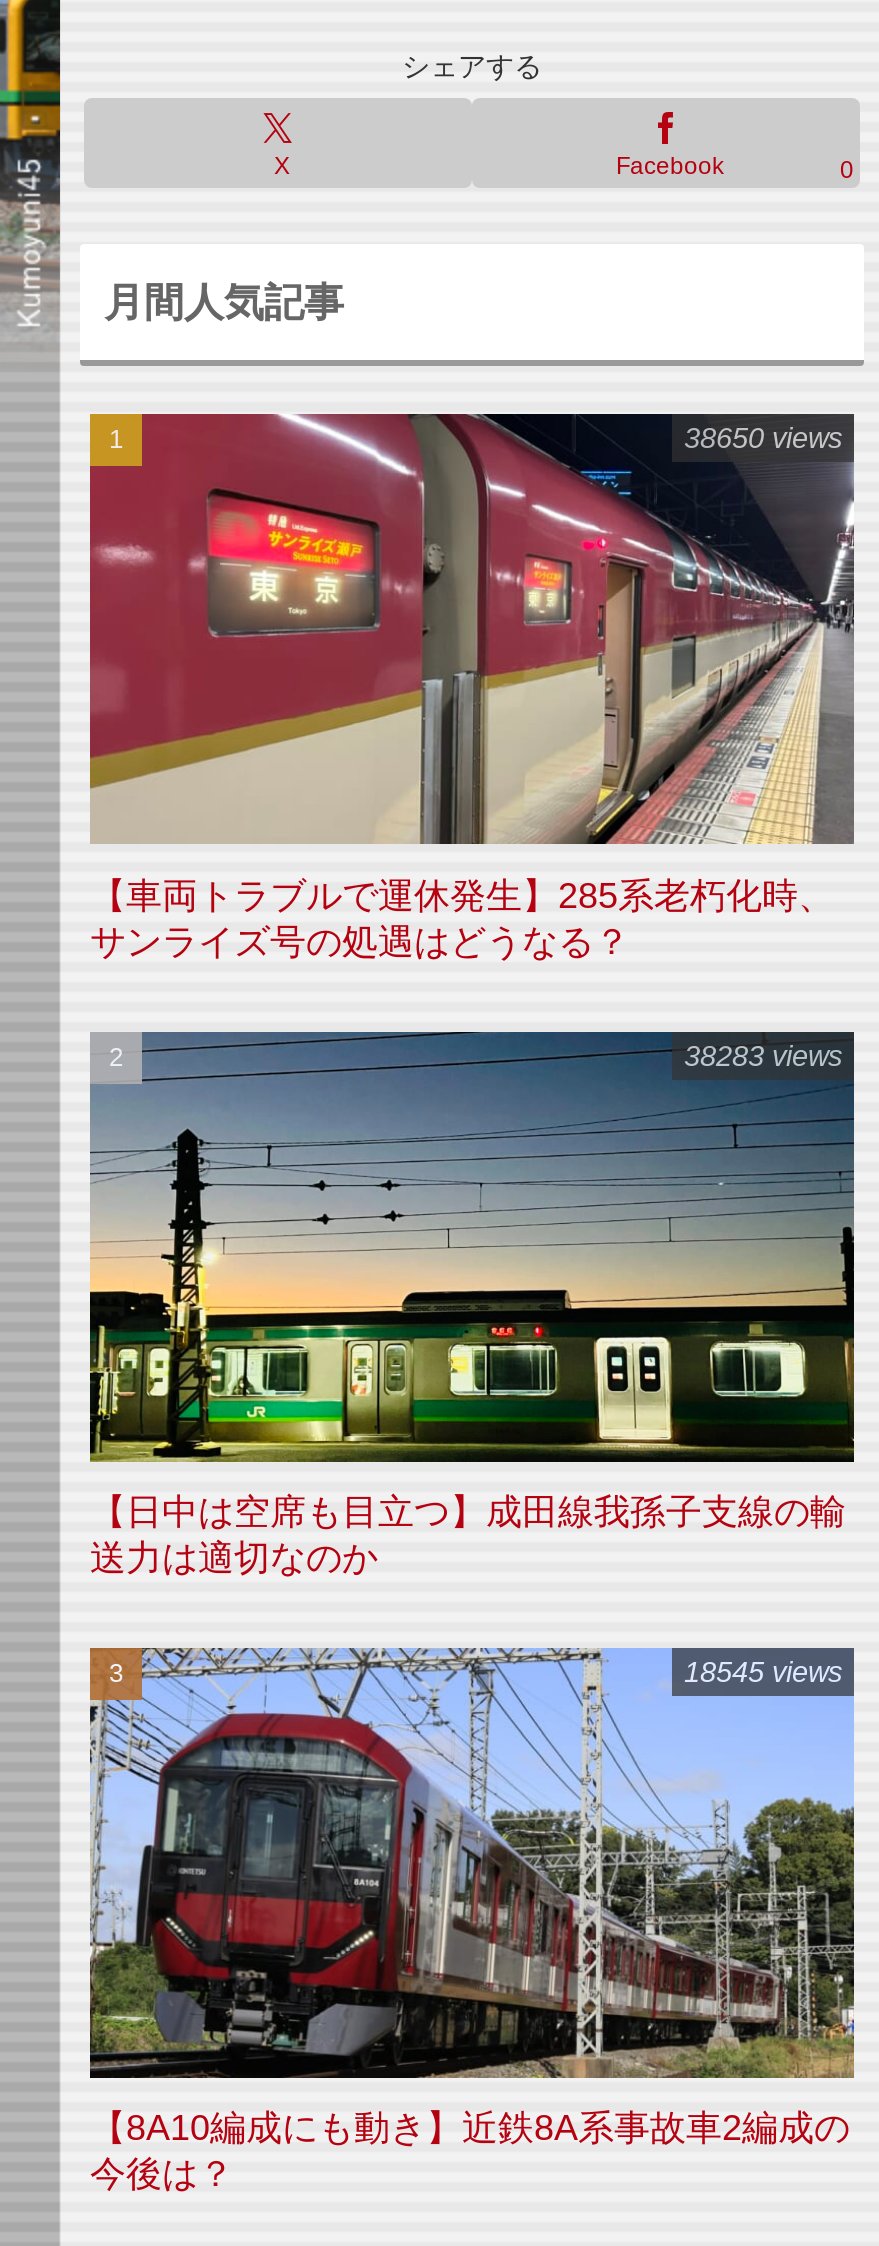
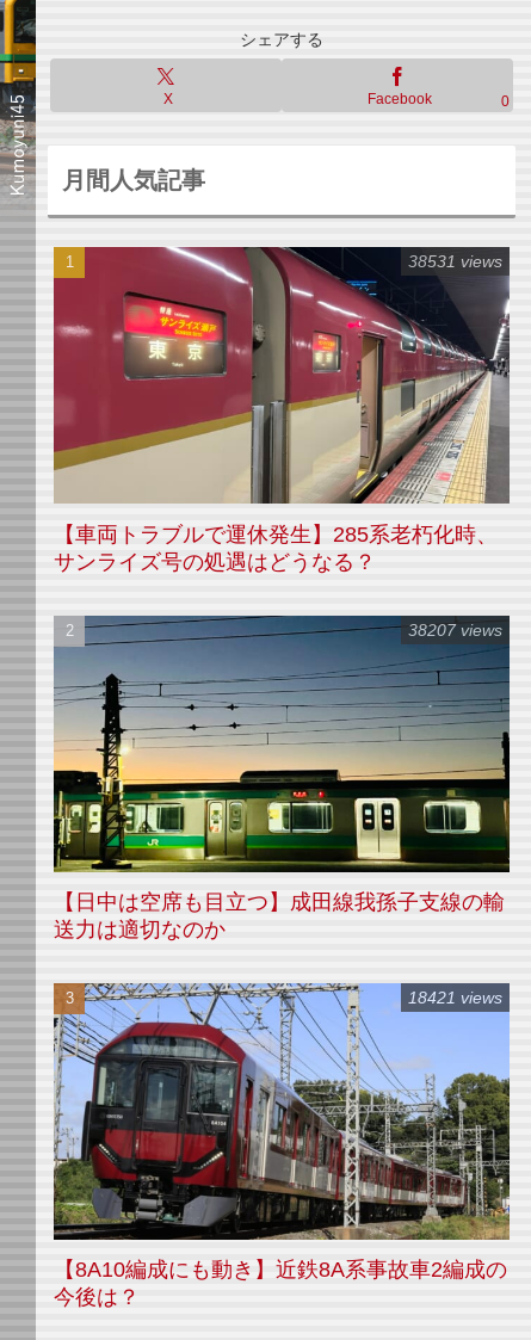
- 38650 views
+ 38531 views

- 38283 views
+ 38207 views

- 18545 views
+ 18421 views
